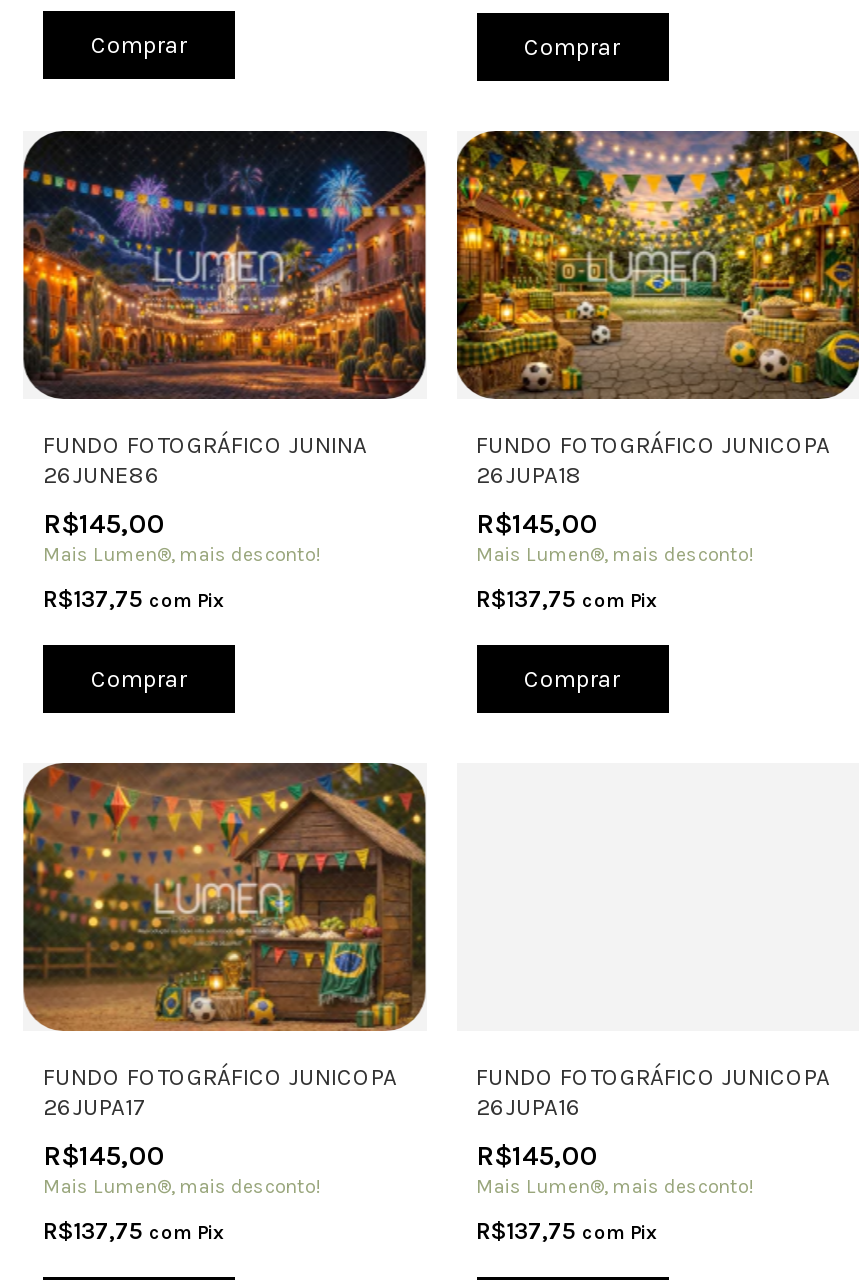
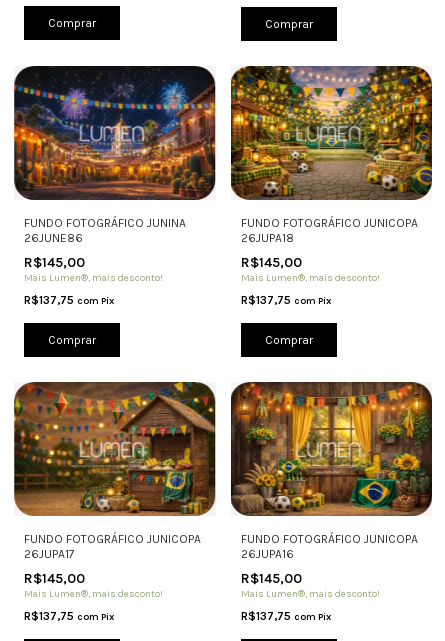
+ [image]
